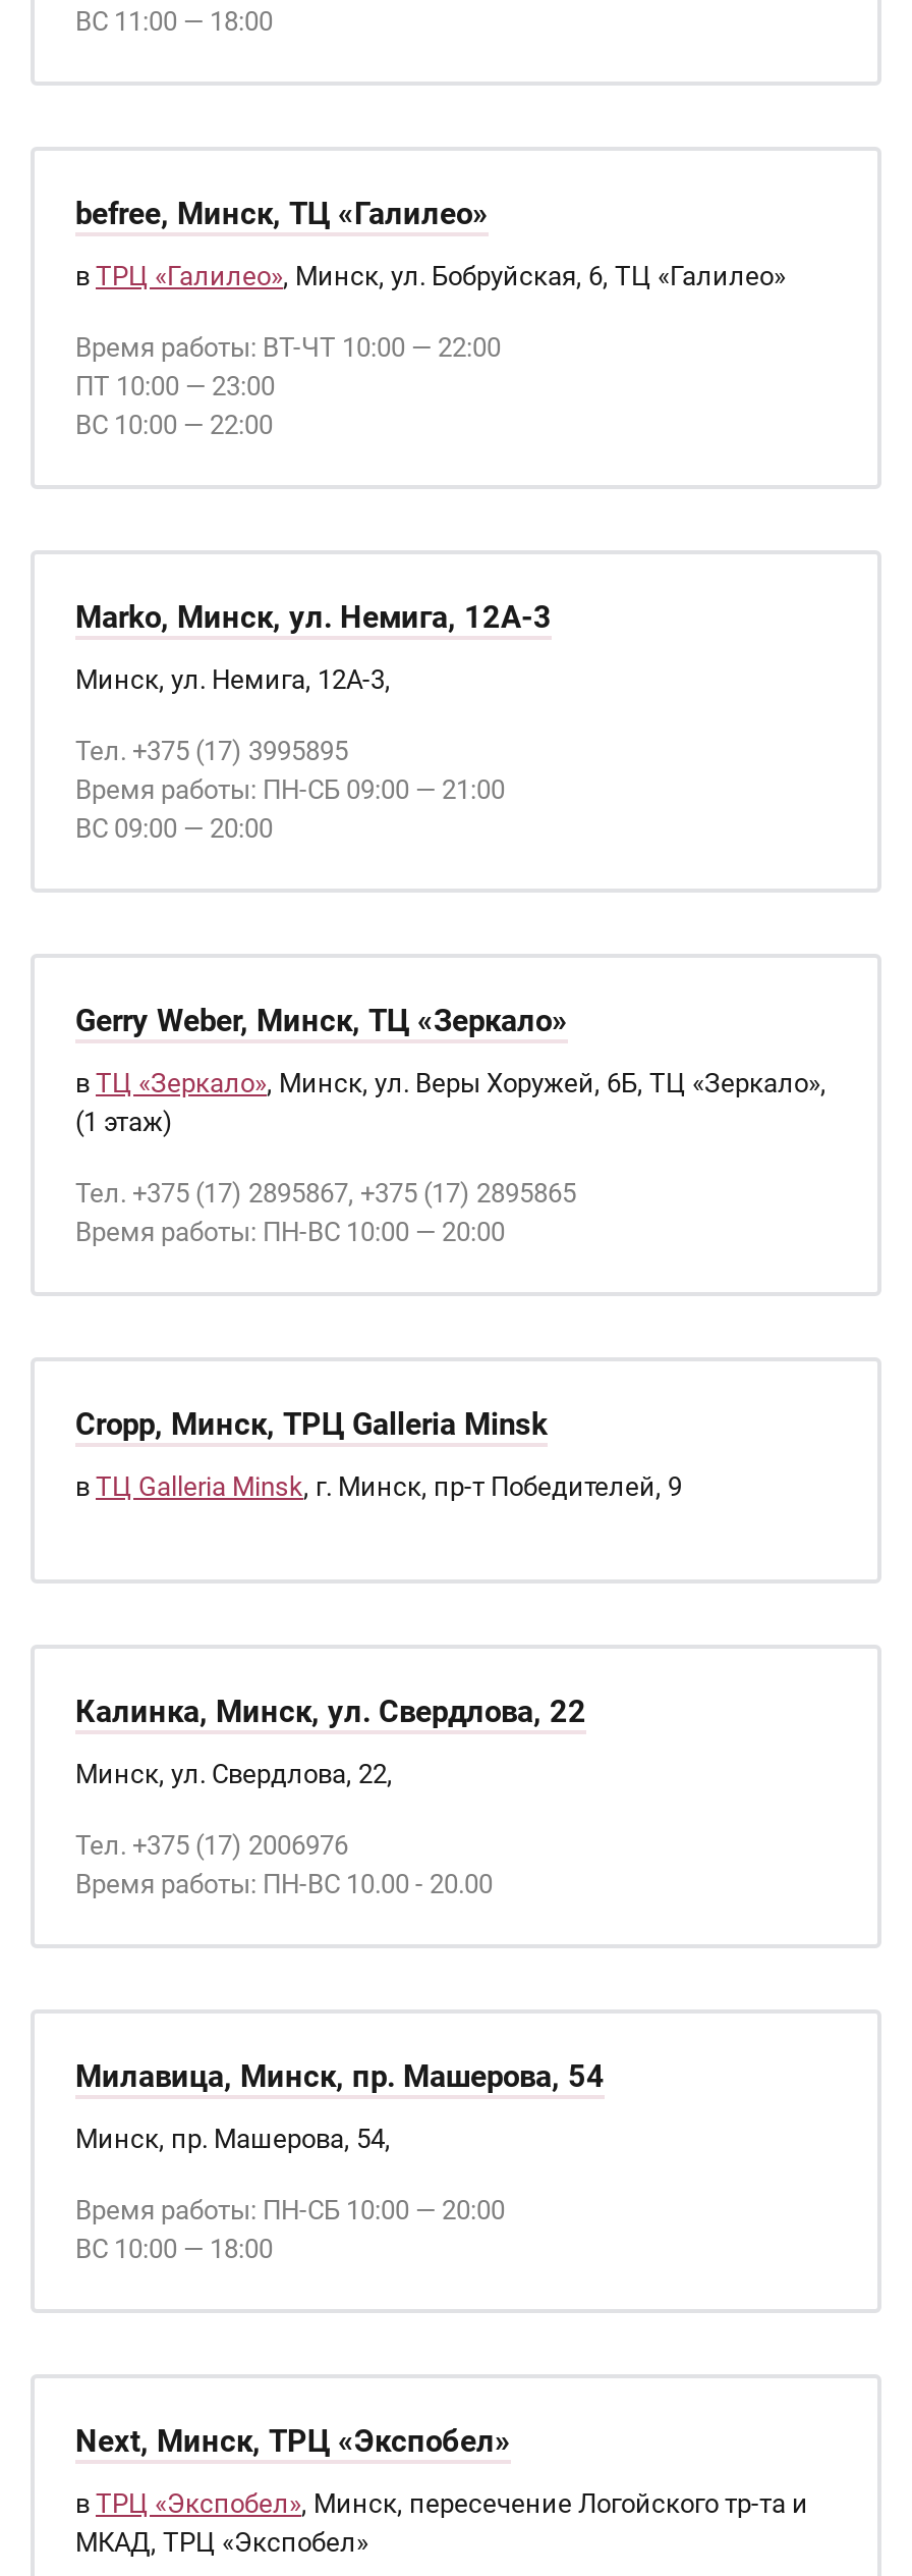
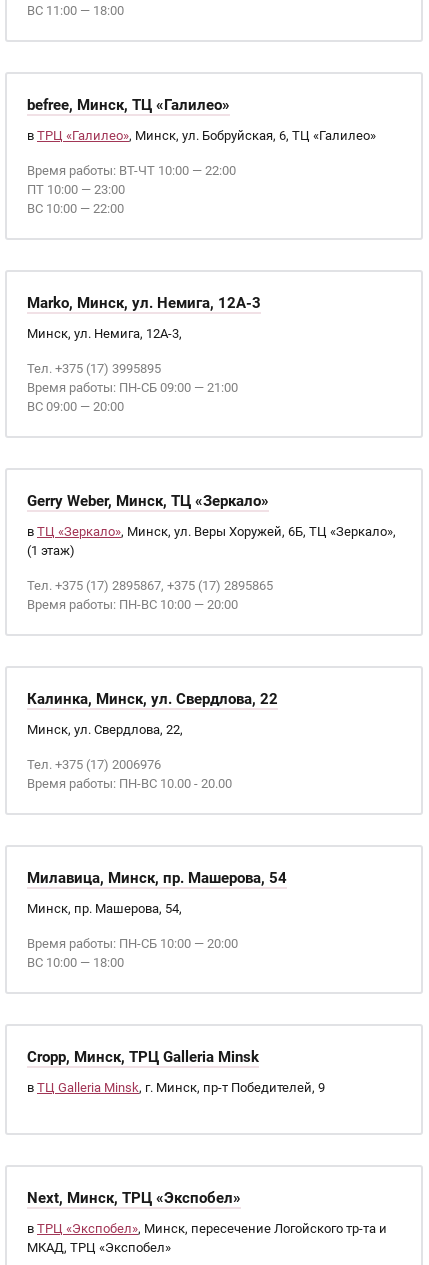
moved down: Cropp, Минск, ТРЦ Galleria Minsk | в ТЦ Galleria Minsk, г. Минск, пр-т Победителей, 9

moved up: Калинка, Минск, ул. Свердлова, 22 | Минск, ул. Свердлова, 22, | Тел. +375 (17) 2006976 | Время работы: ПН-ВС 10.00 - 20.00 | Милавица, Минск, пр. Машерова, 54 | Минск, пр. Машерова, 54, | Время работы: ПН-СБ 10:00 — 20:00 | ВС 10:00 — 18:00
